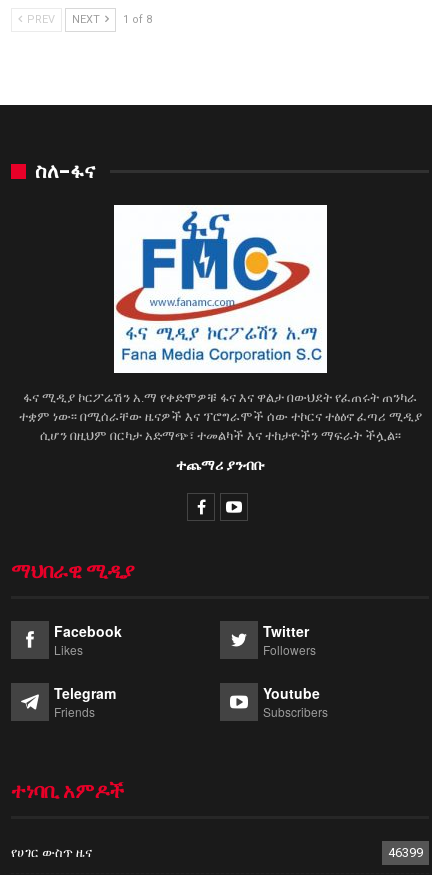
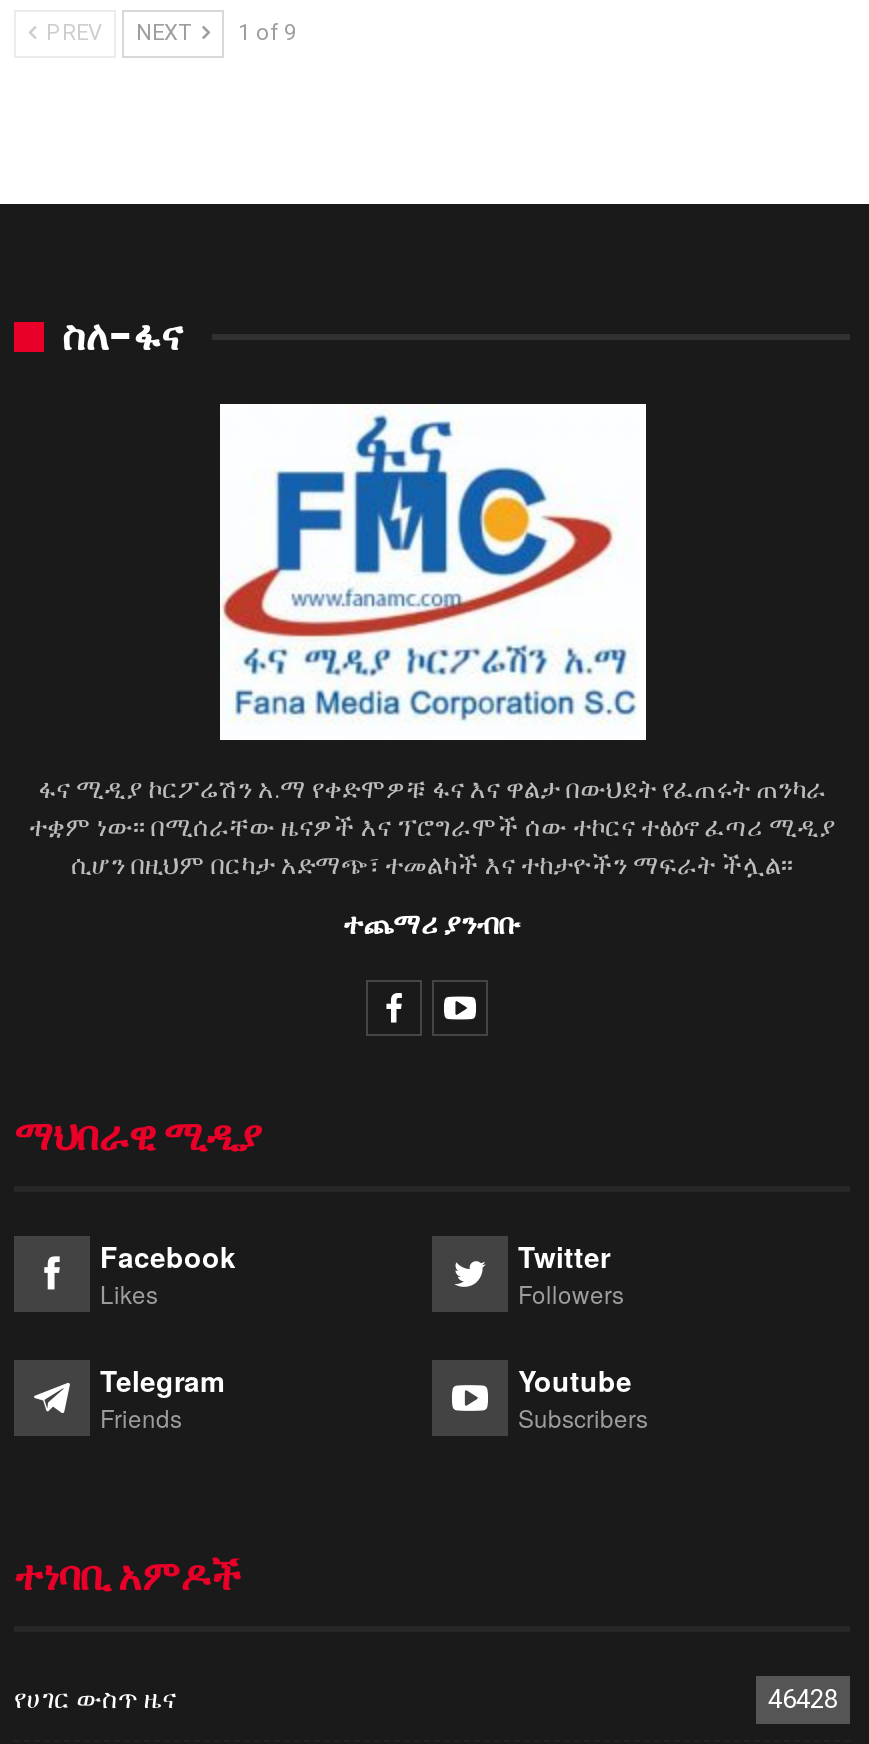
- PREV NEXT 1 of 8
+ PREV NEXT 1 of 9

- 46399
+ 46428
